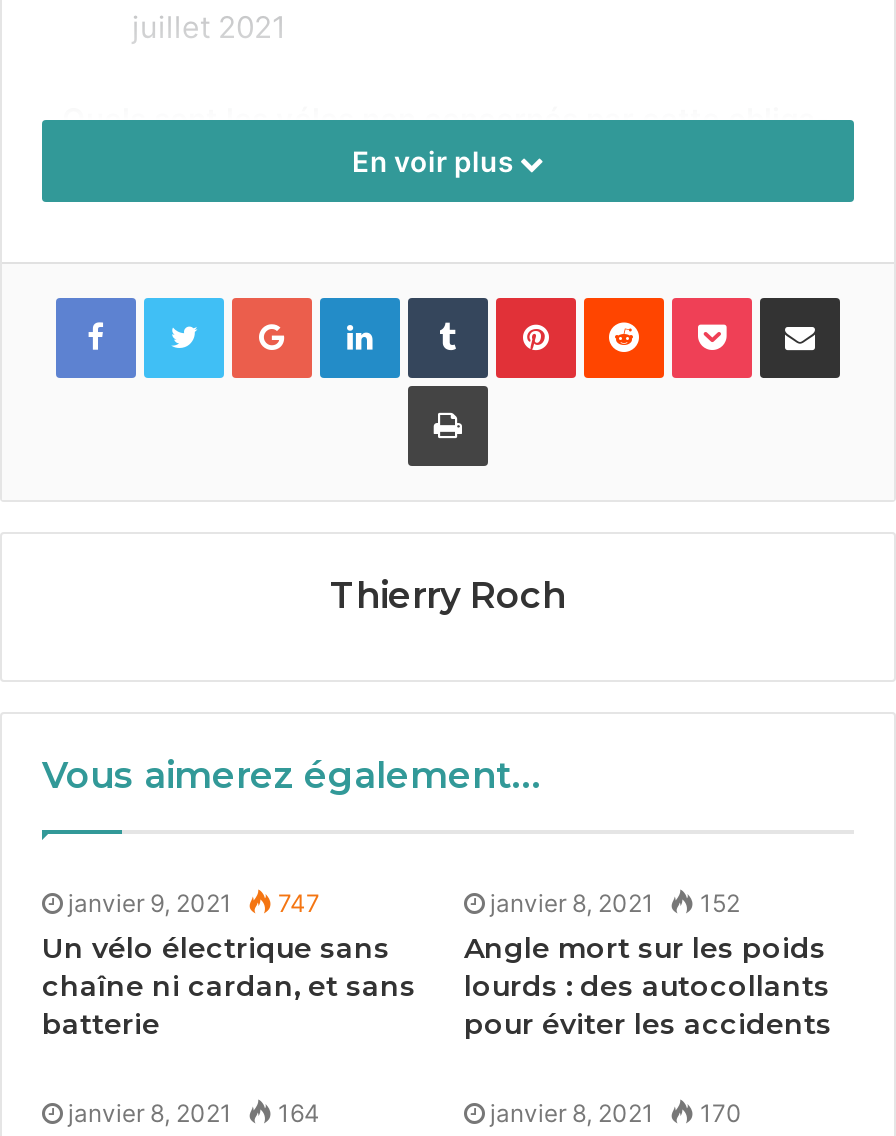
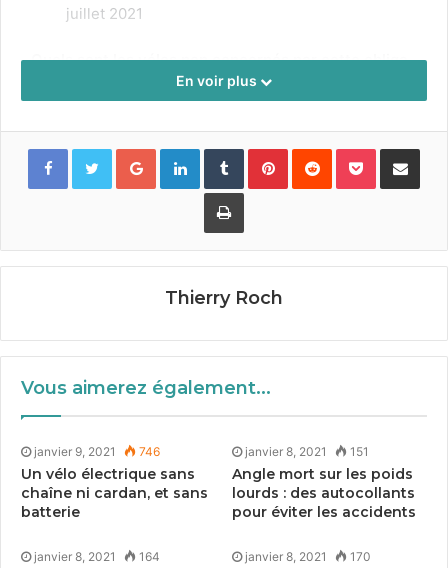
- janvier 9, 2021 747
+ janvier 9, 2021 746

- janvier 8, 2021 152
+ janvier 8, 2021 151
